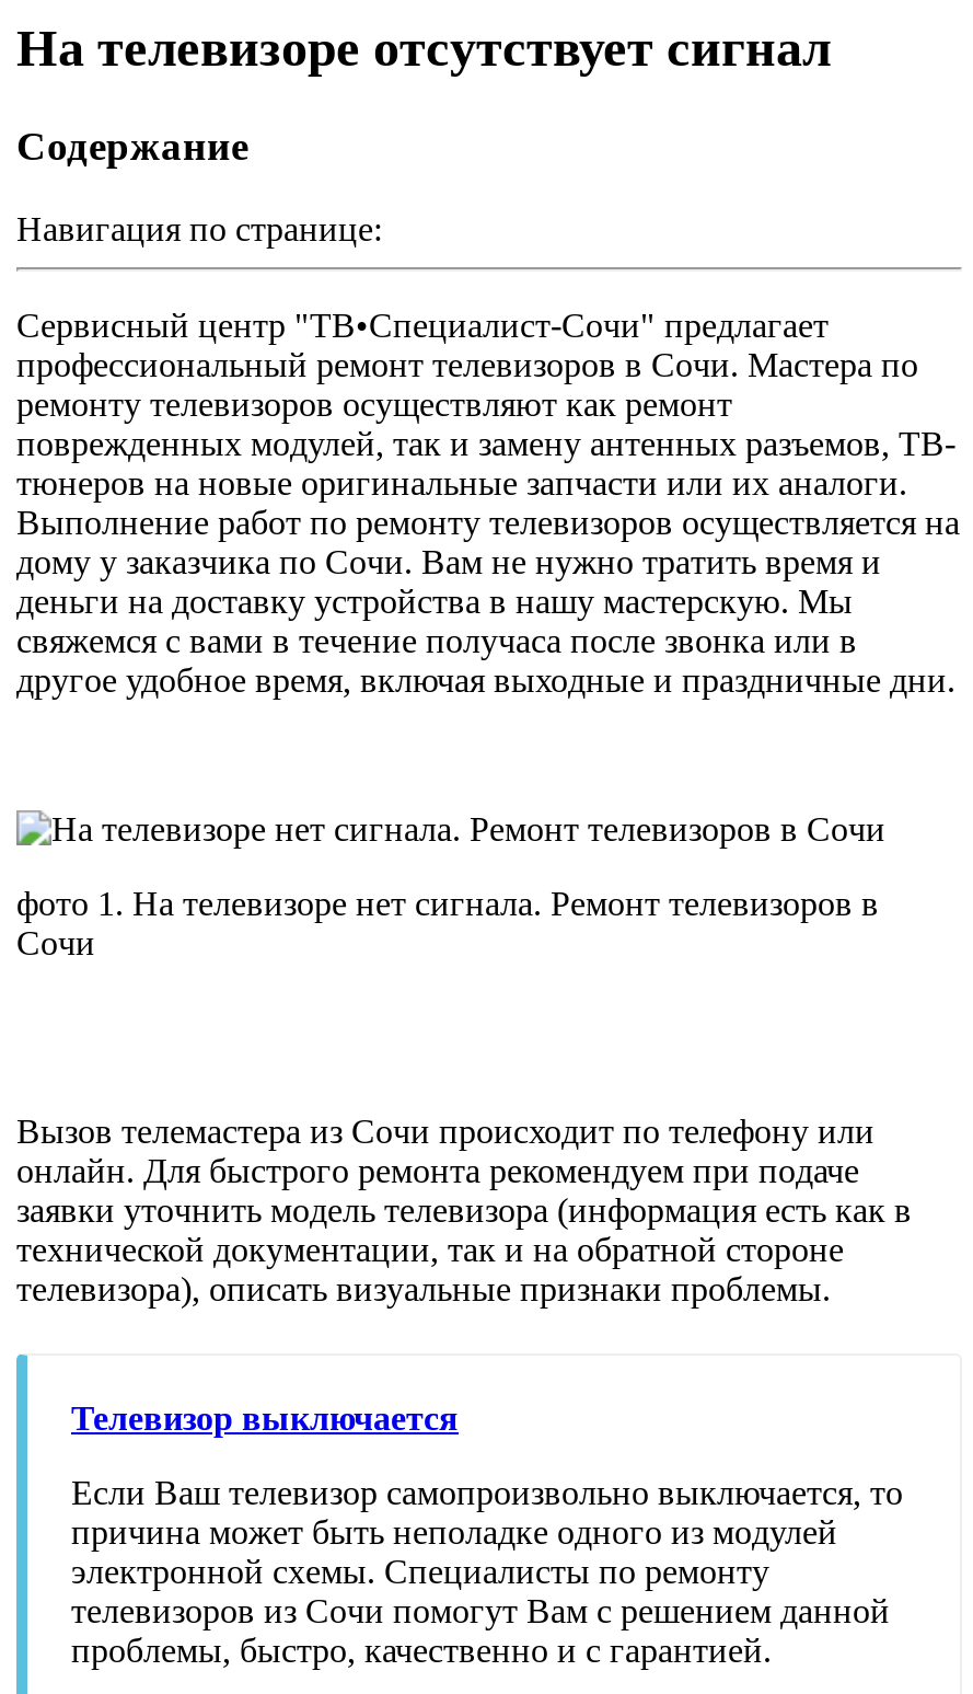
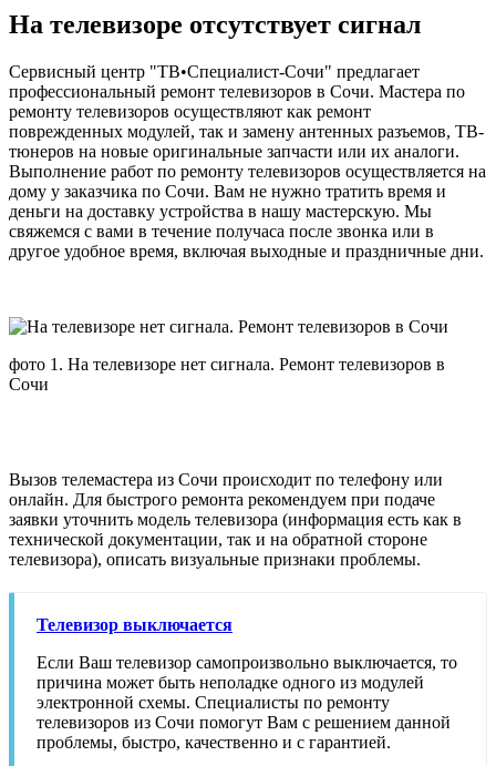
- Содержание
- Навигация по странице:
